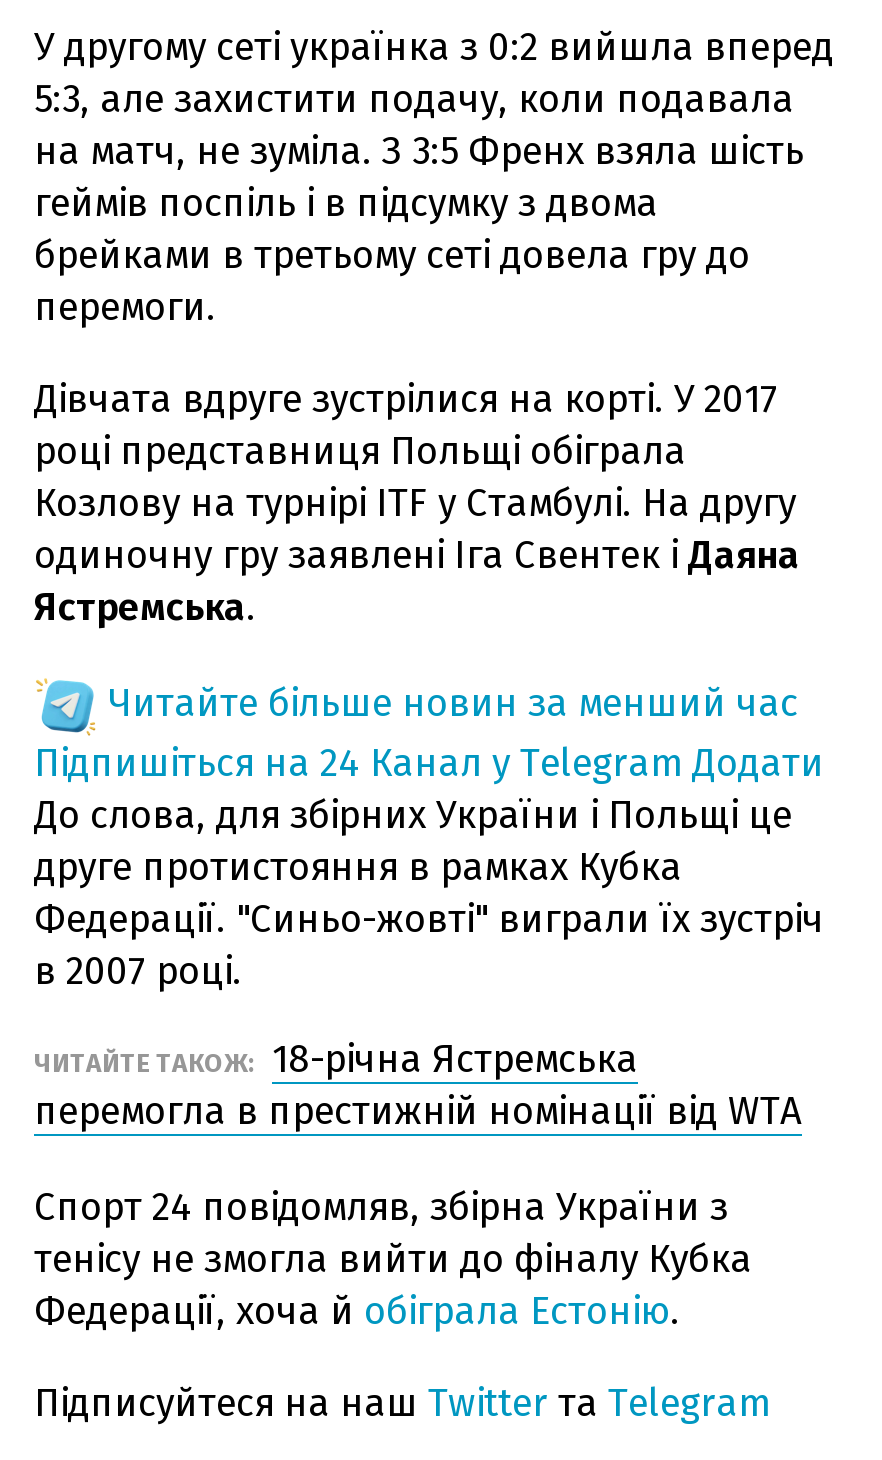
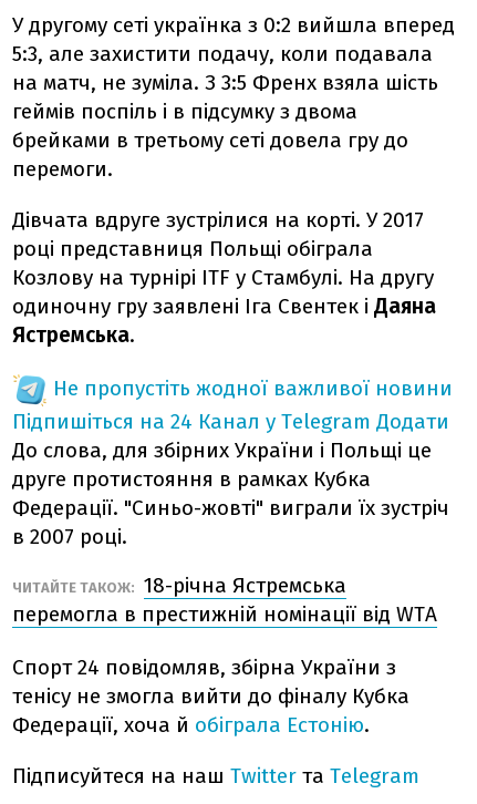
- Читайте більше новин за менший час
+ Не пропустіть жодної важливої новини
